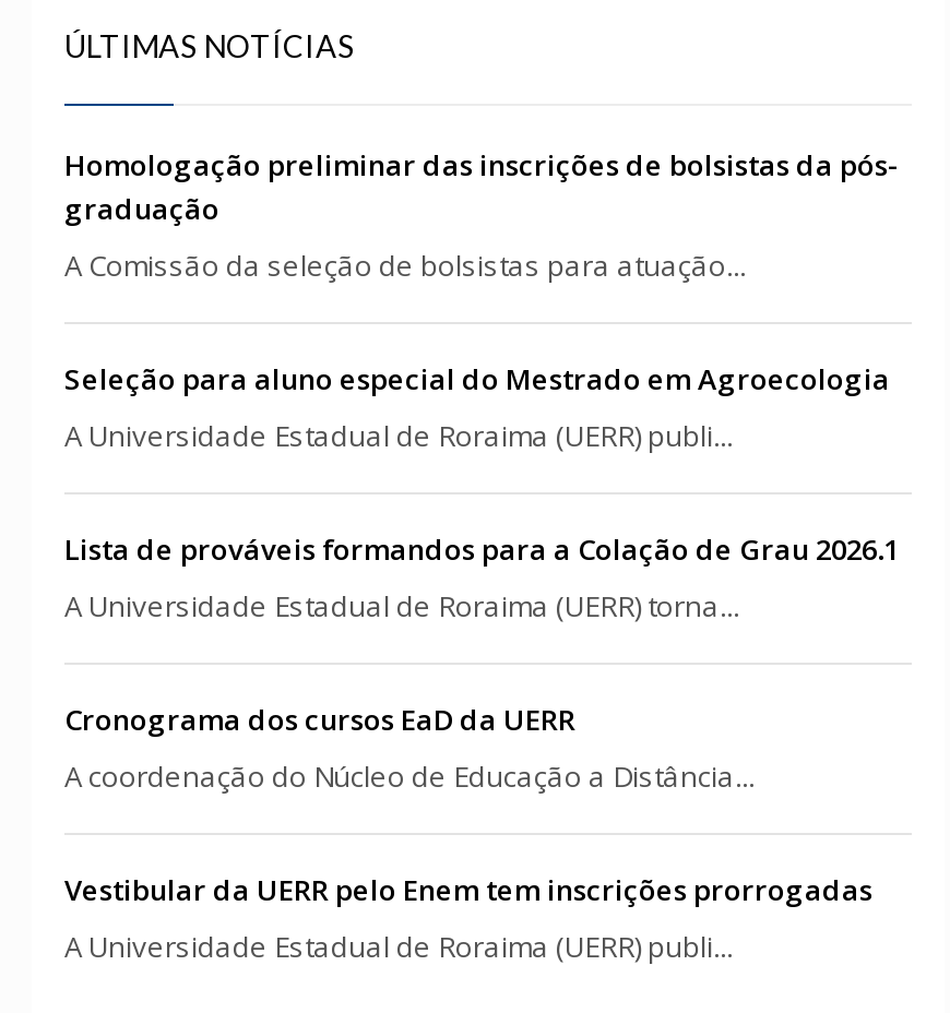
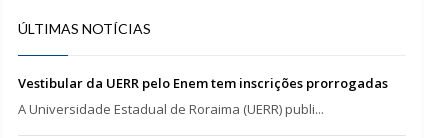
- Homologação preliminar das inscrições de bolsistas da pós-
- graduação
- A Comissão da seleção de bolsistas para atuação...
- Seleção para aluno especial do Mestrado em Agroecologia
- A Universidade Estadual de Roraima (UERR) publi...
- Lista de prováveis formandos para a Colação de Grau 2026.1
- A Universidade Estadual de Roraima (UERR) torna...
- Cronograma dos cursos EaD da UERR
- A coordenação do Núcleo de Educação a Distância...
